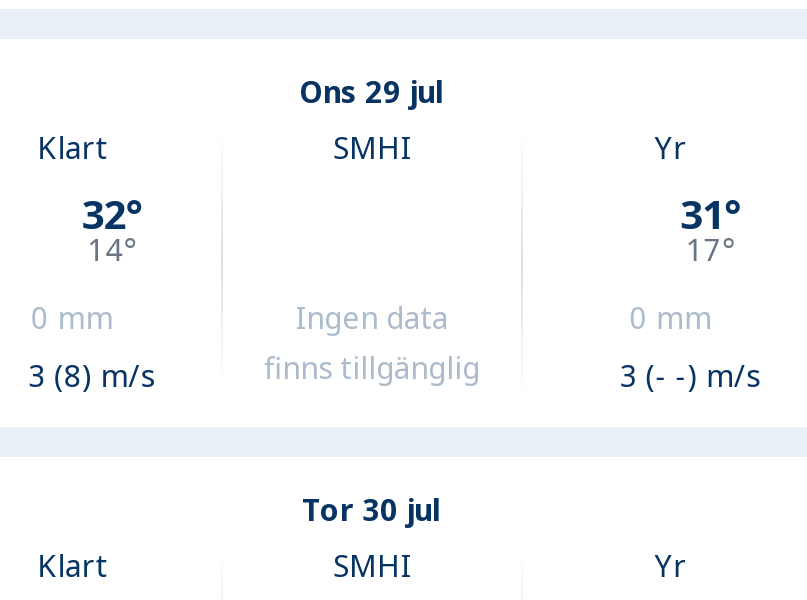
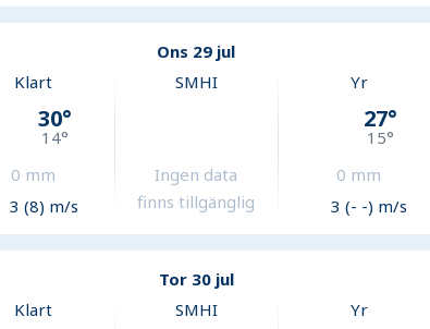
- 32°
+ 30°

- 31°
+ 27°

- 17°
+ 15°
